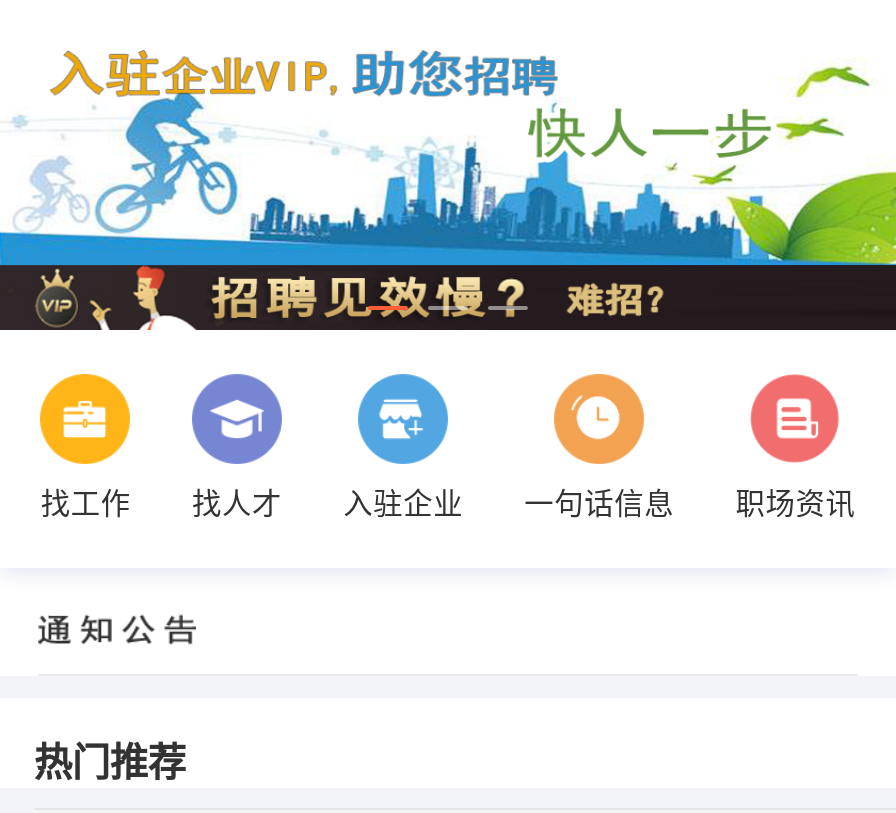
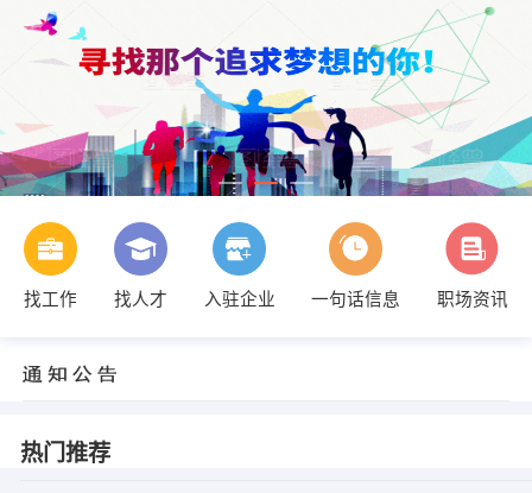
- [image]
+ [image]
